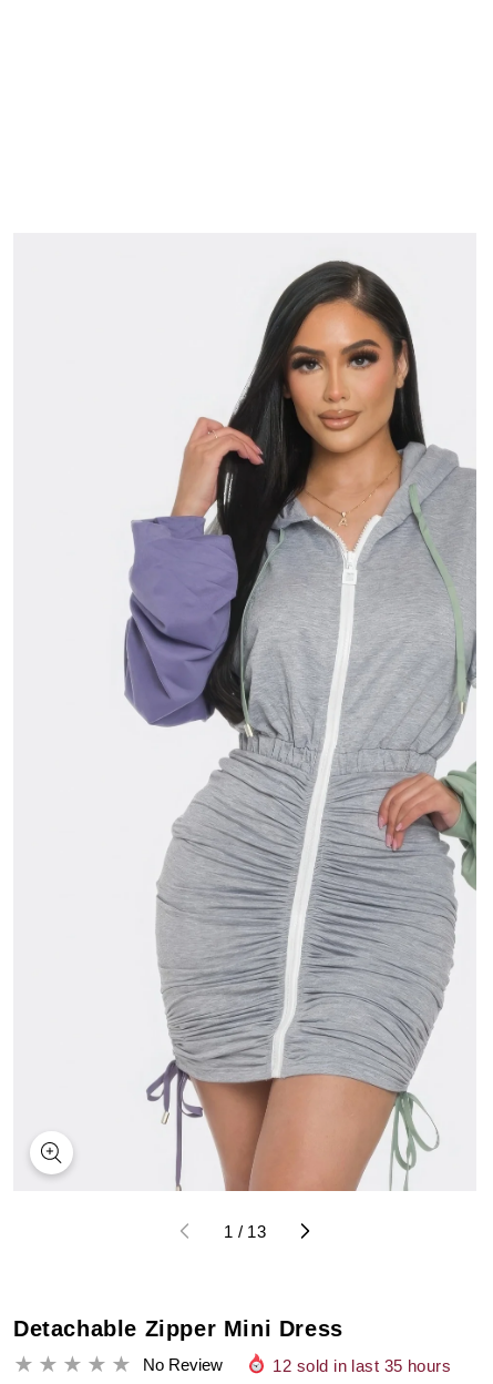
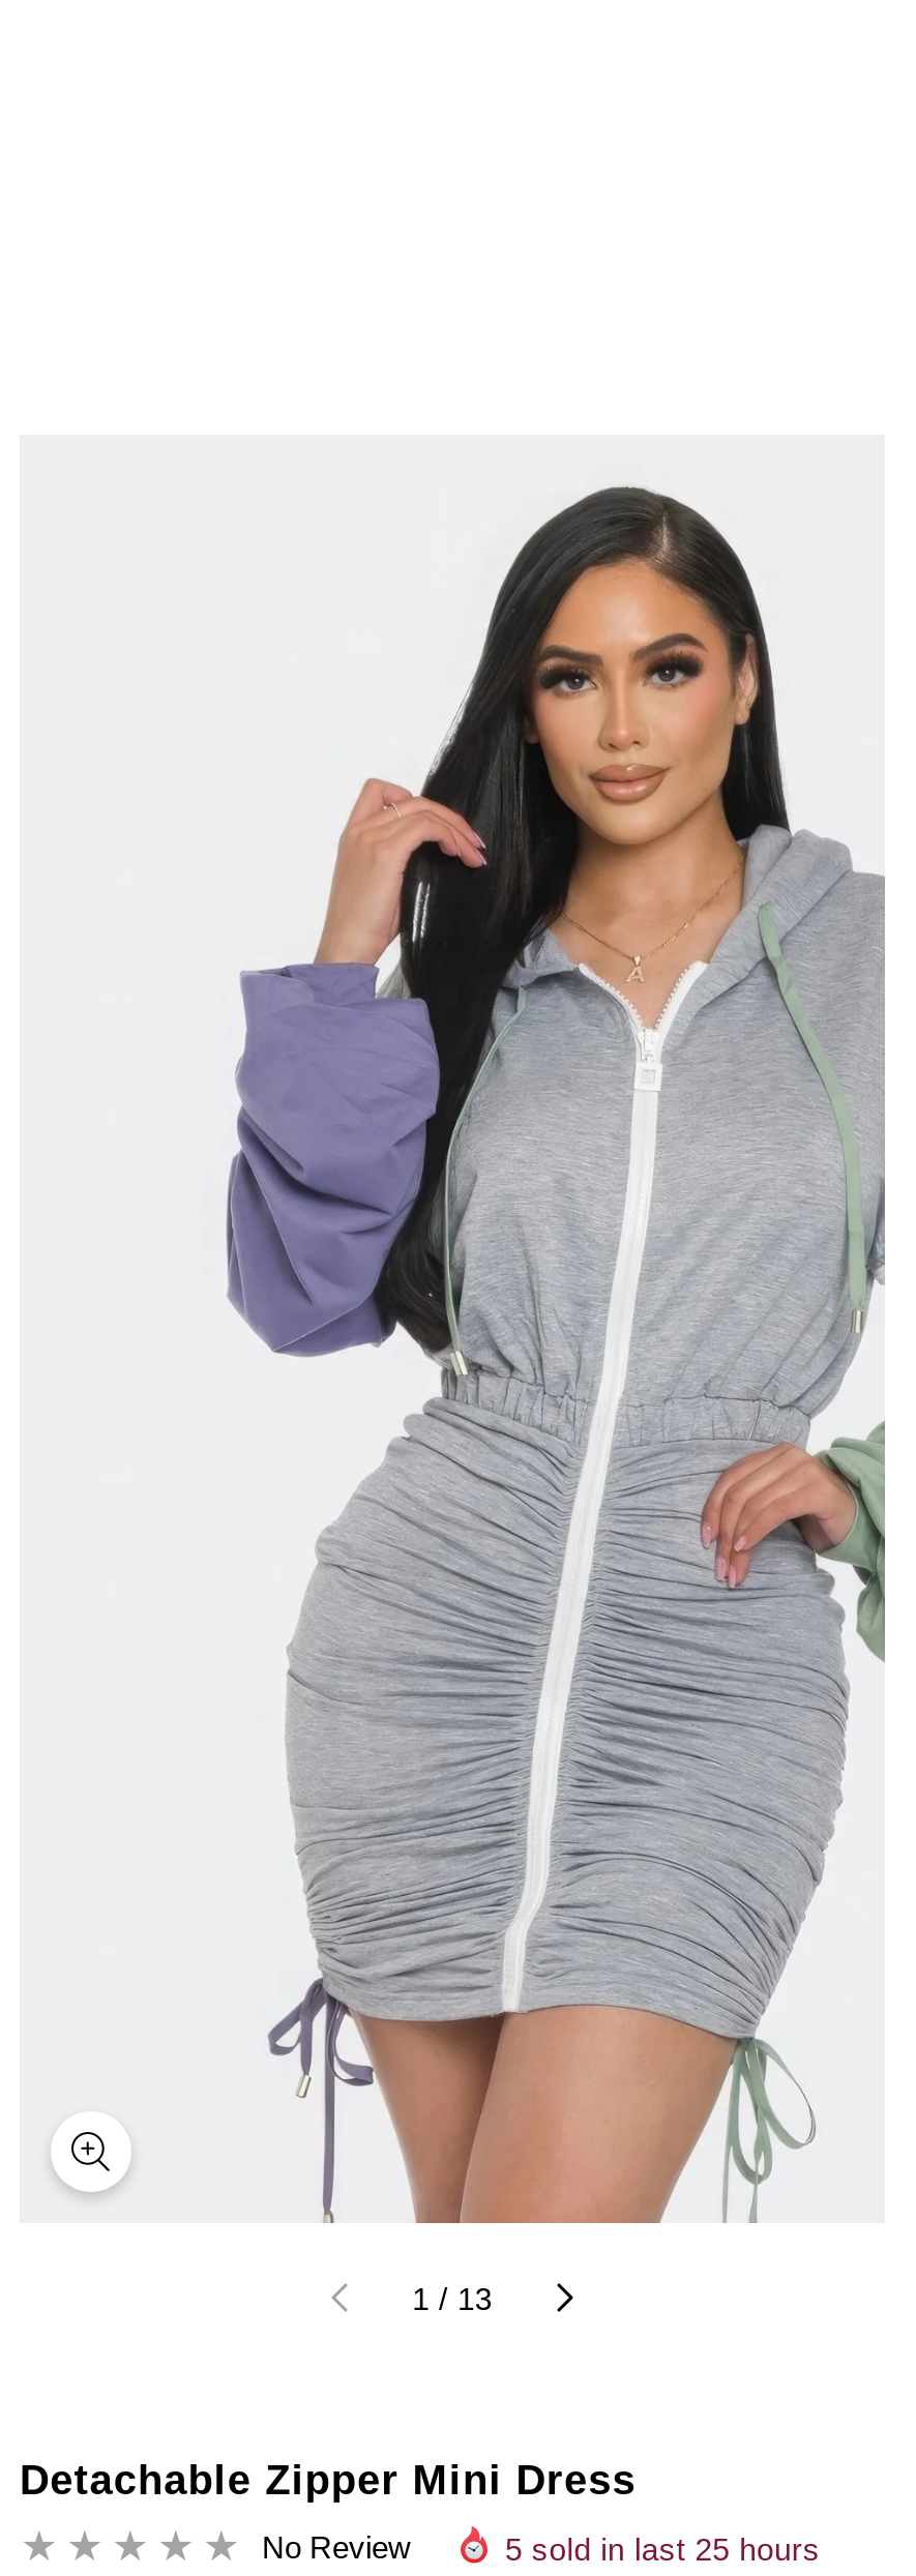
- 12 sold in last 35 hours
+ 5 sold in last 25 hours
